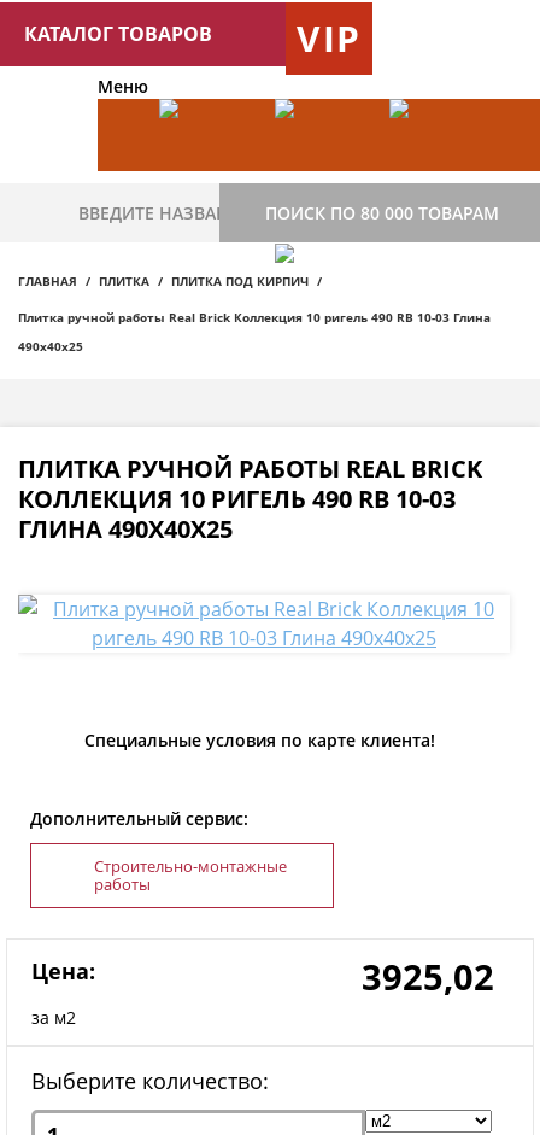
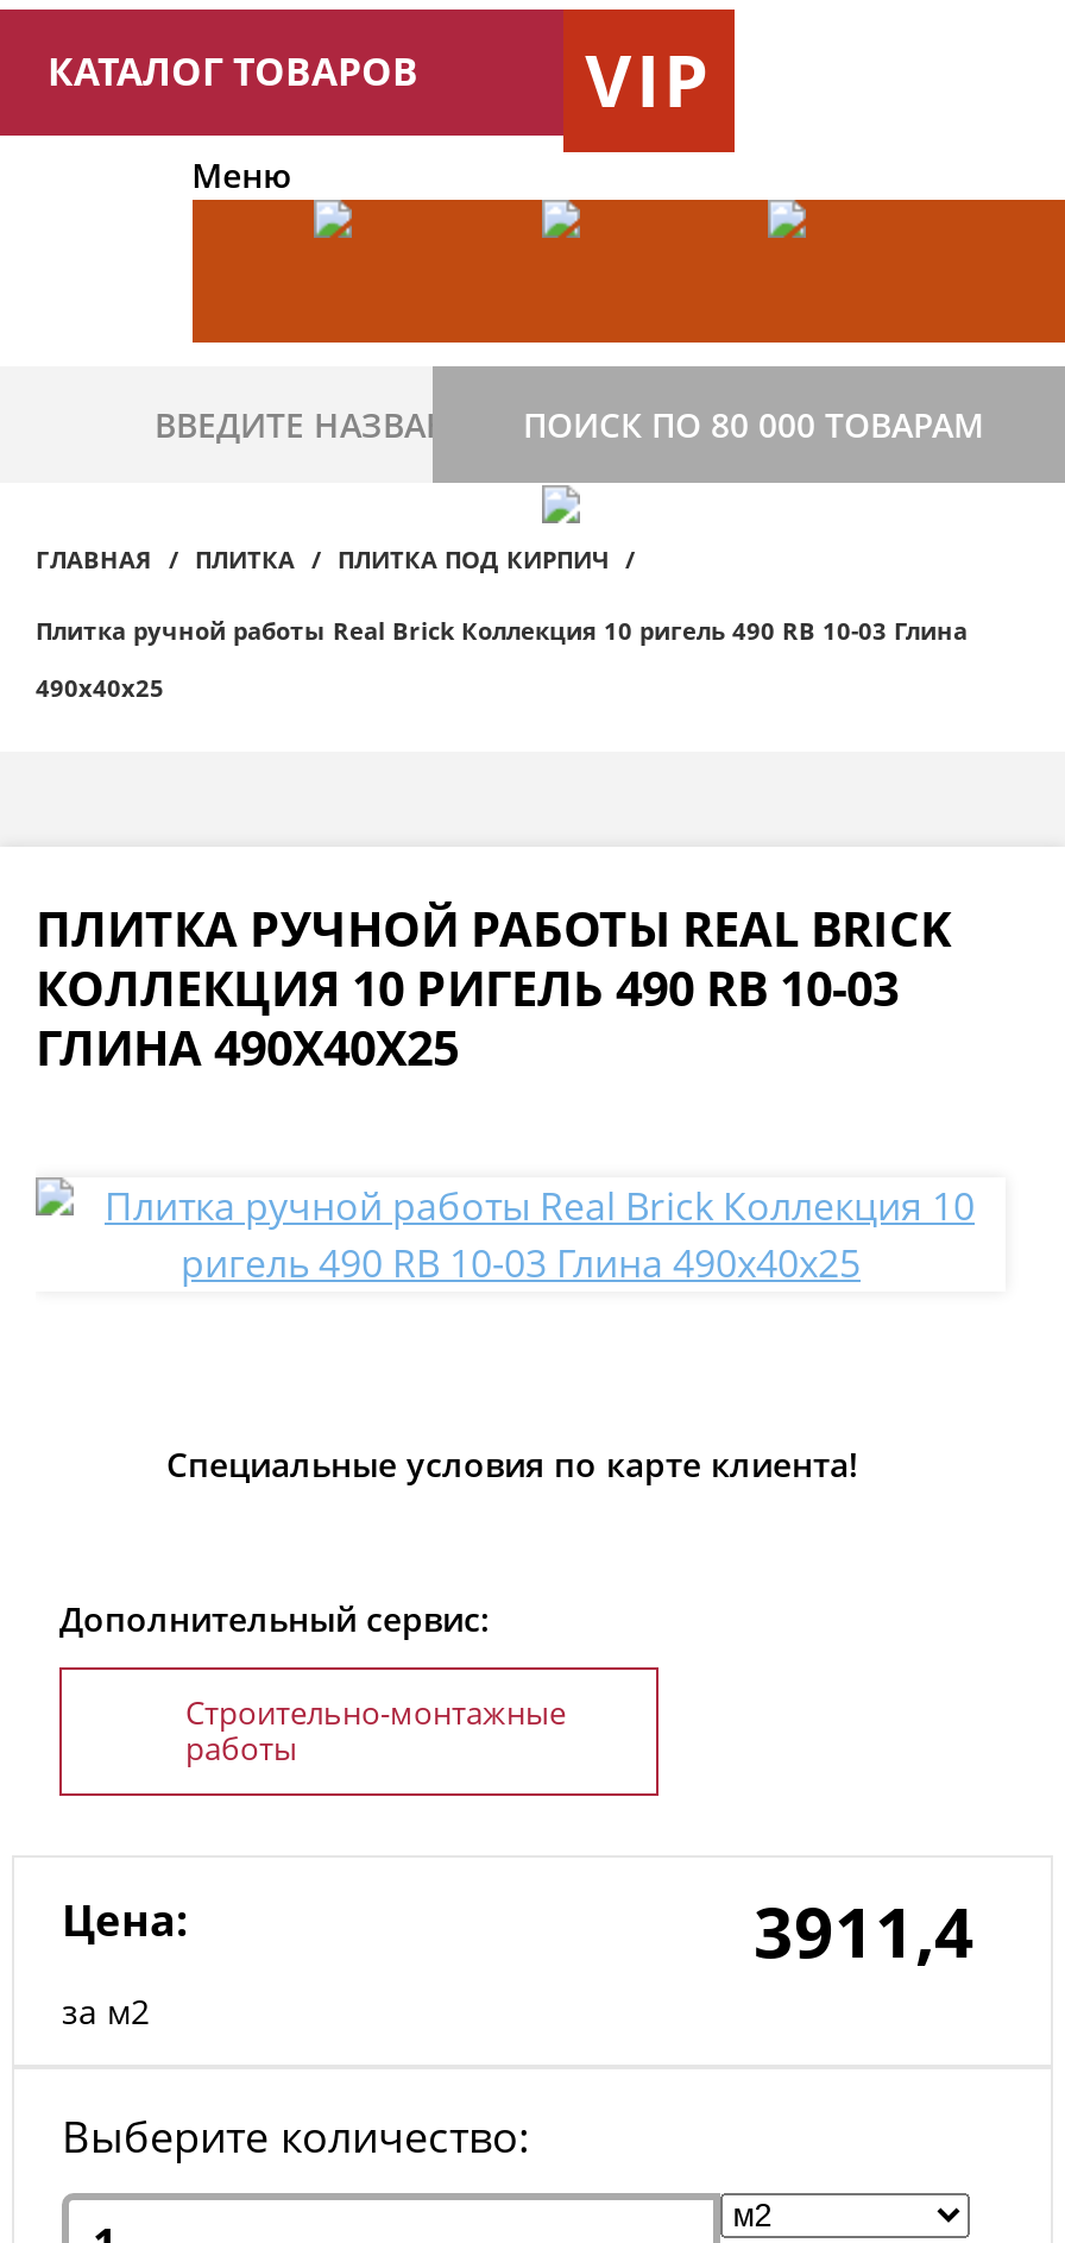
- 3925,02
+ 3911,4
